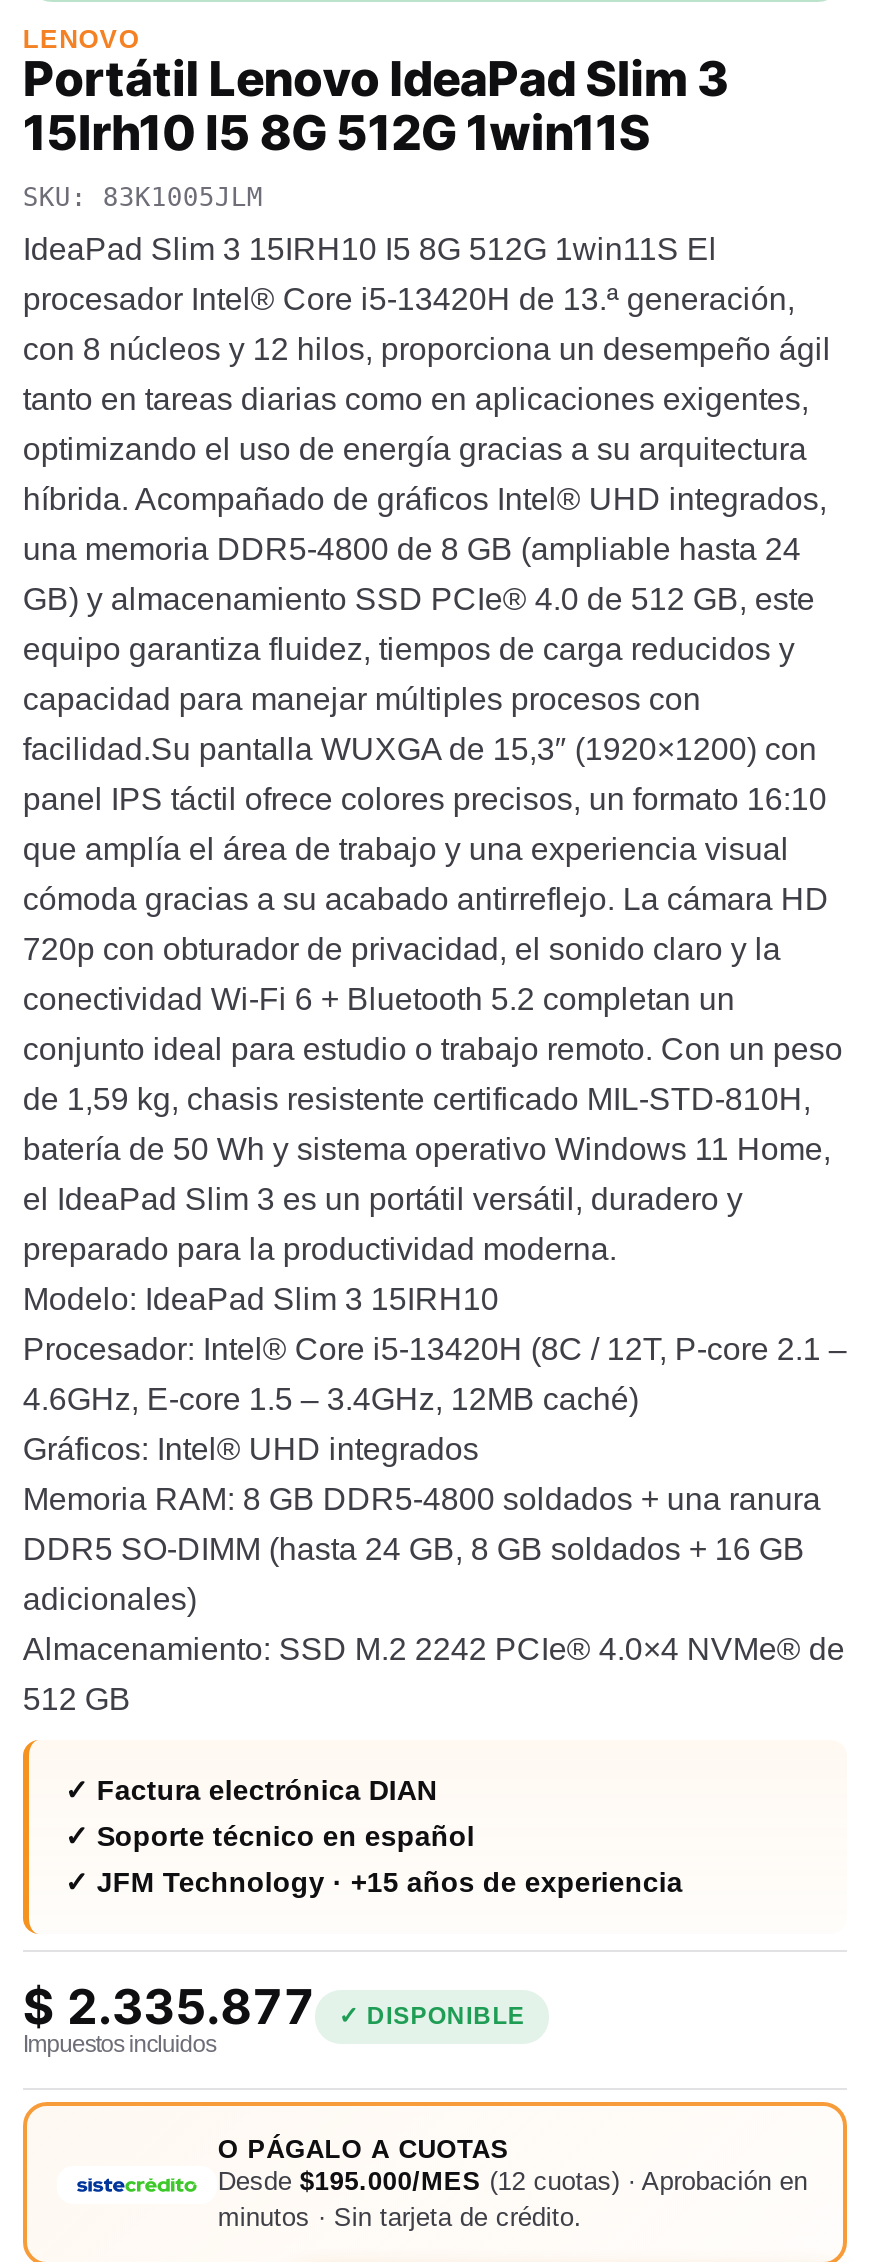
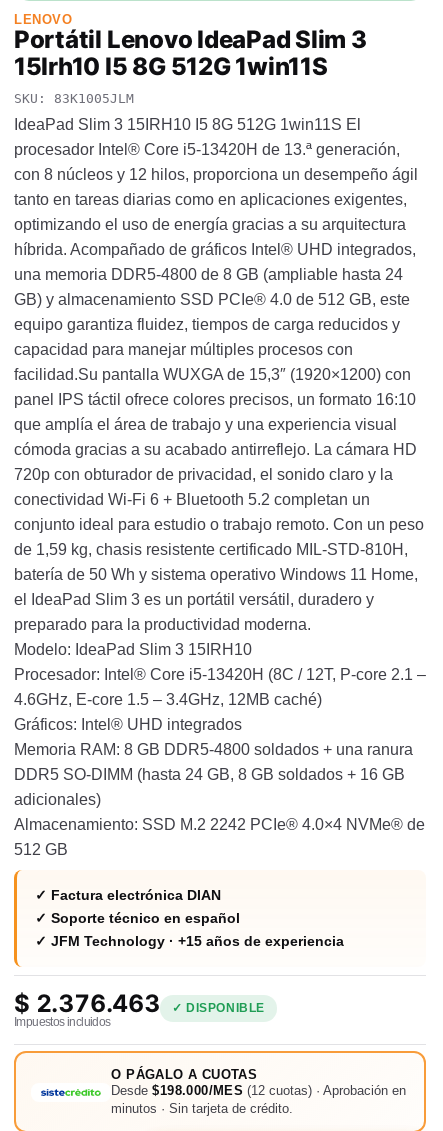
- $2.335.877
+ $2.376.463

- Desde $195.000/MES (12 cuotas) · Aprobación en
+ Desde $198.000/MES (12 cuotas) · Aprobación en
